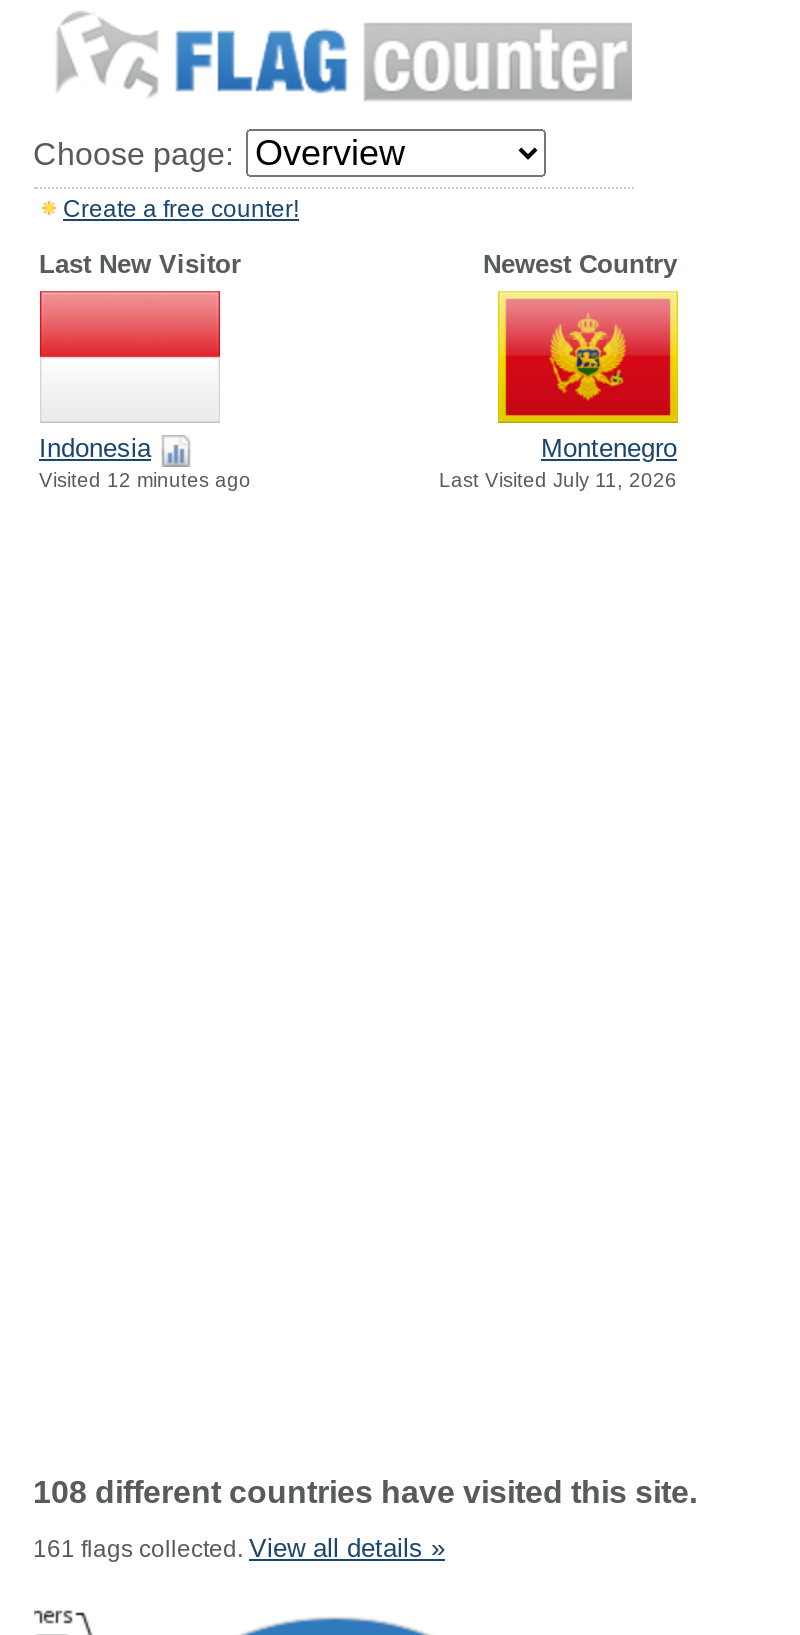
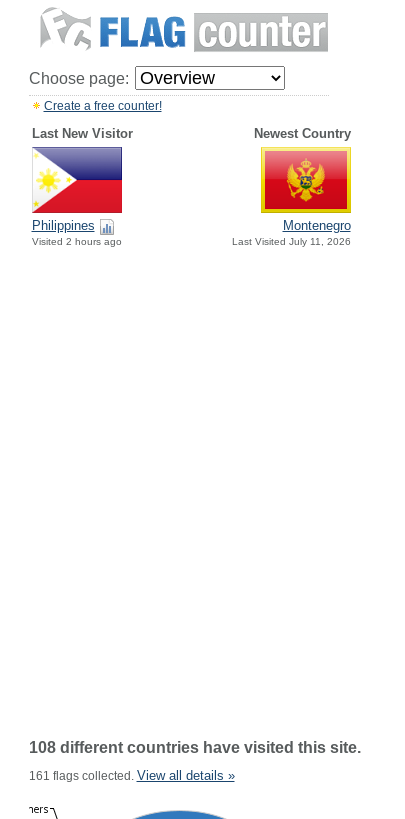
- [image]
- Indonesia
- Visited 12 minutes ago
+ [image]
+ Philippines
+ Visited 2 hours ago
